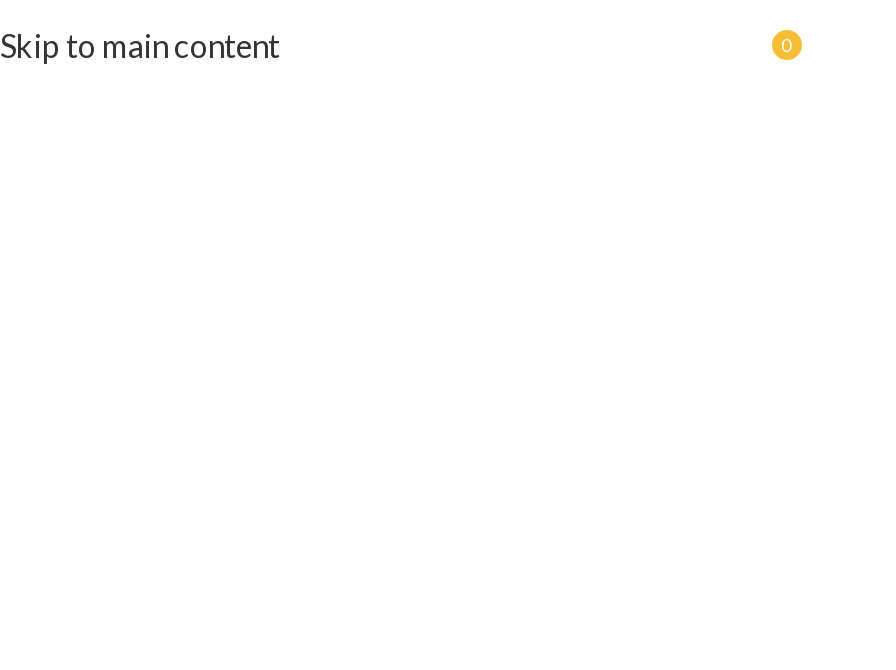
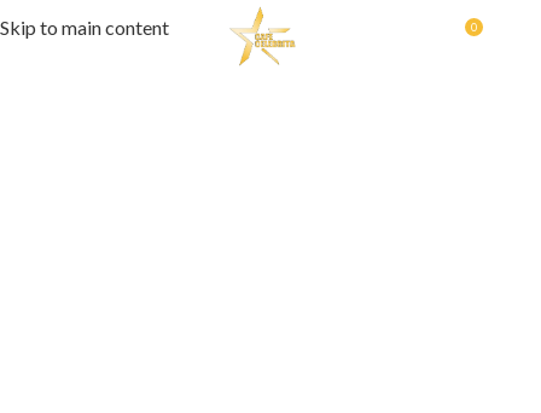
+ [image]
